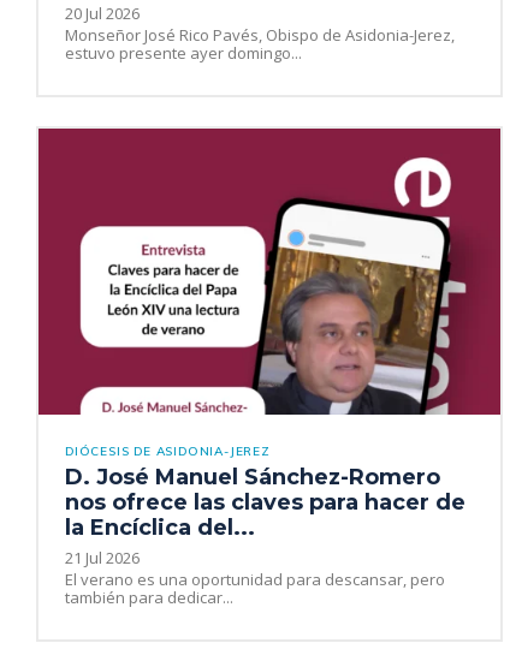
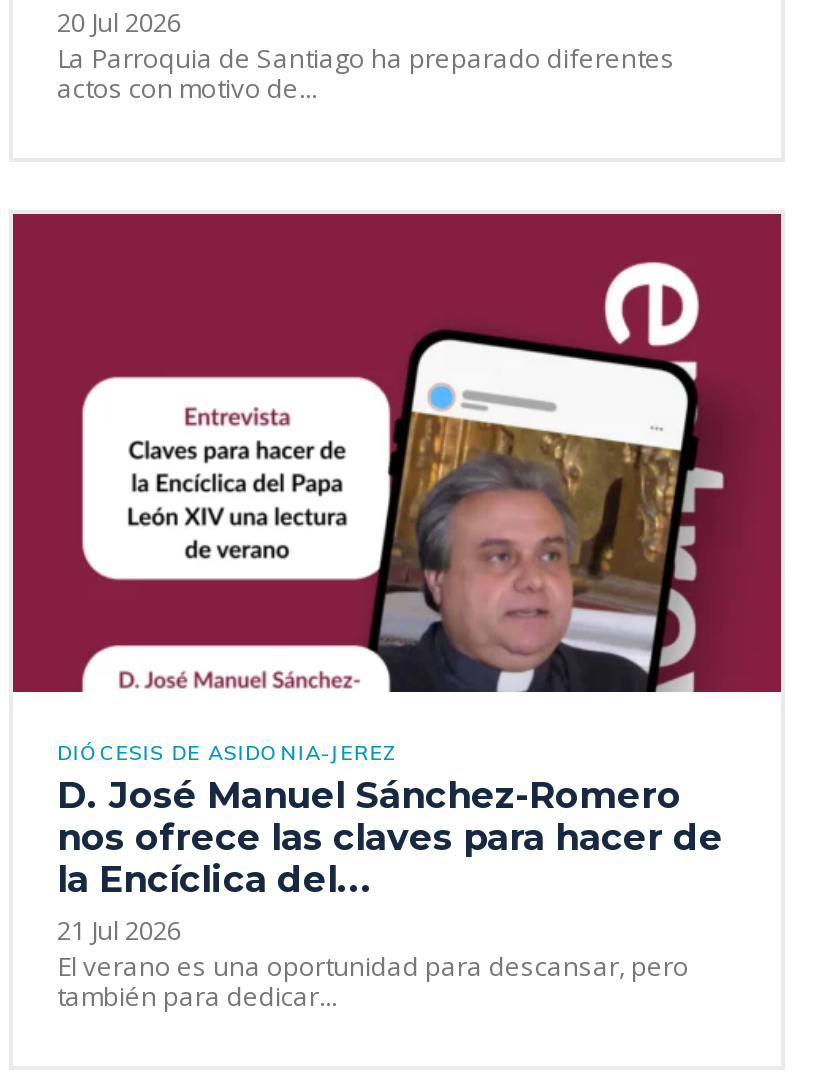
- Monseñor José Rico Pavés, Obispo de Asidonia-Jerez,
- estuvo presente ayer domingo...
+ La Parroquia de Santiago ha preparado diferentes
+ actos con motivo de...
